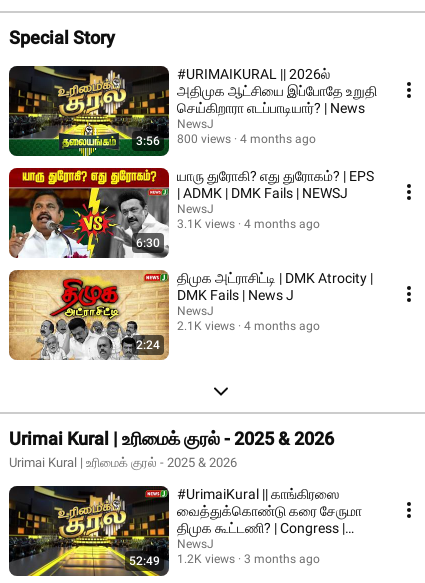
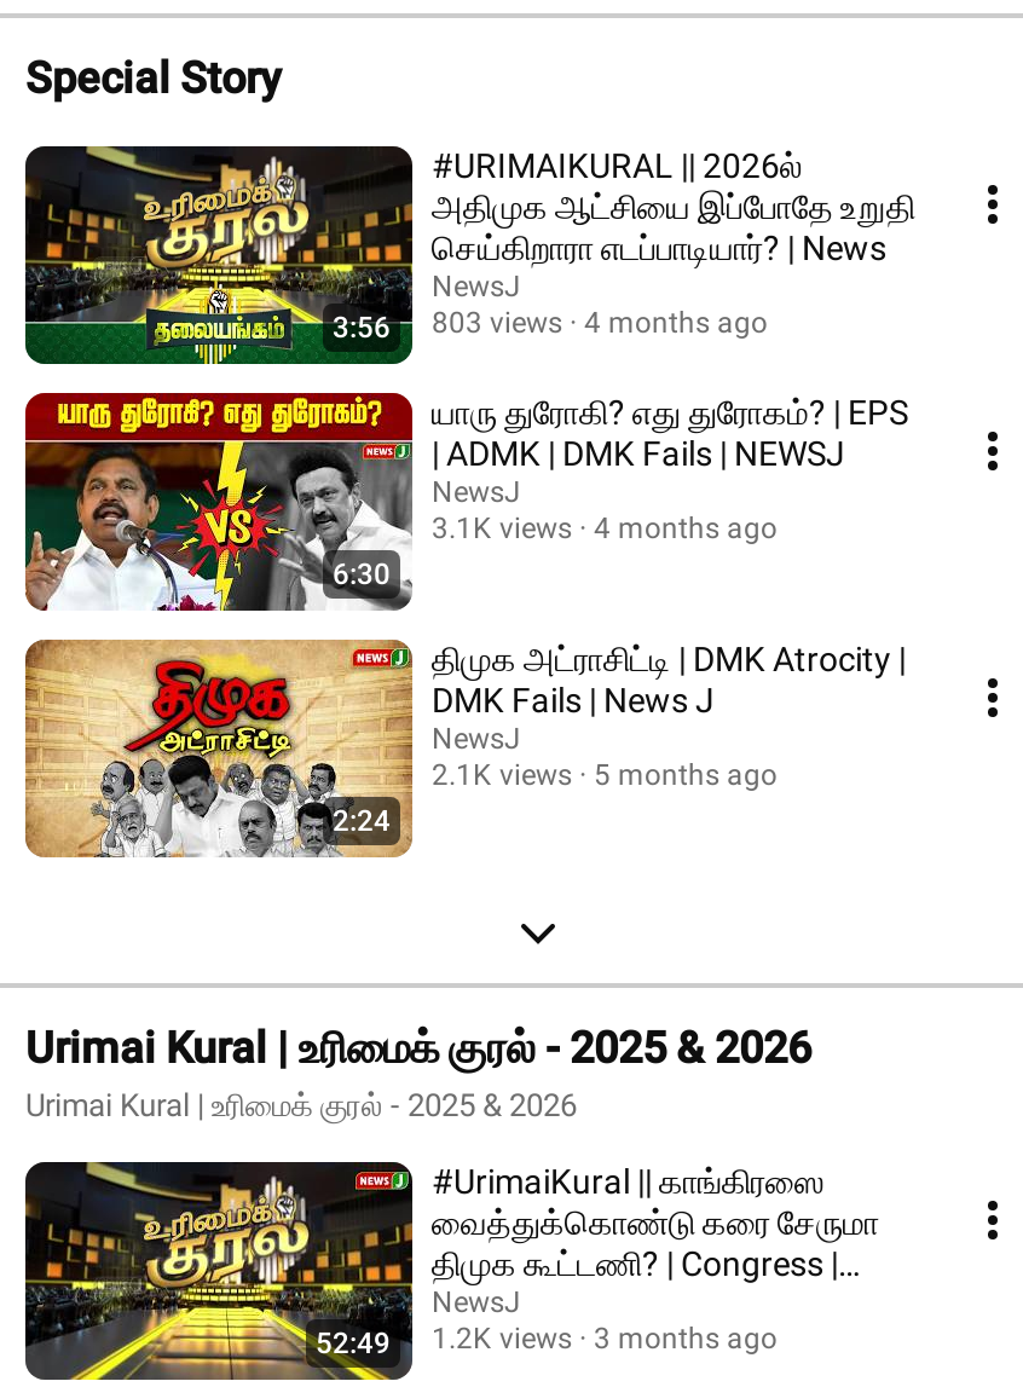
- 3:56 800 views 4 months ago
+ 3:56 803 views 4 months ago

- 2.1K views 4 months ago
+ 2.1K views 5 months ago
